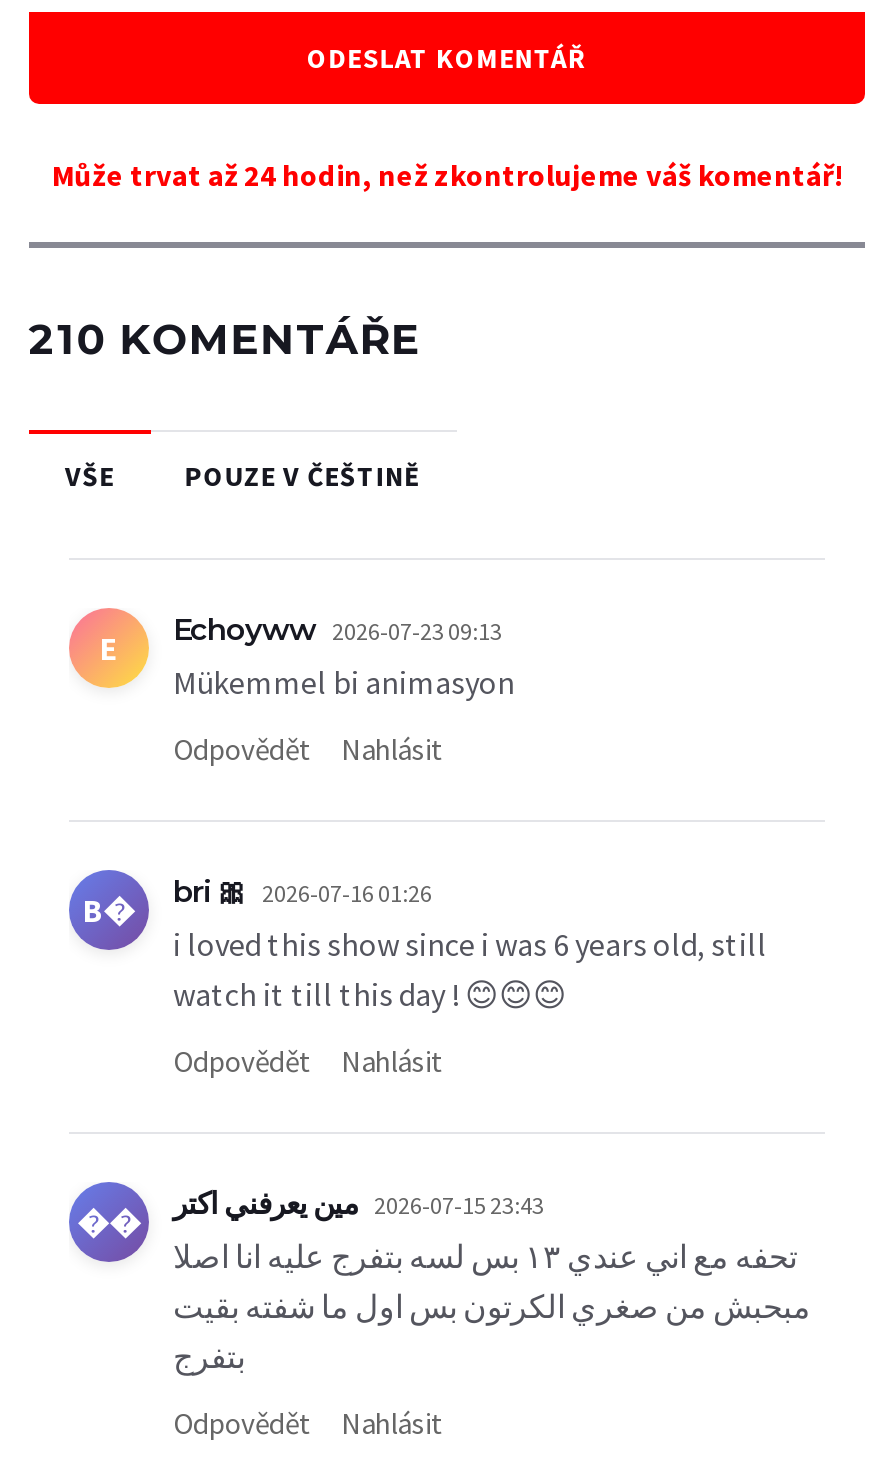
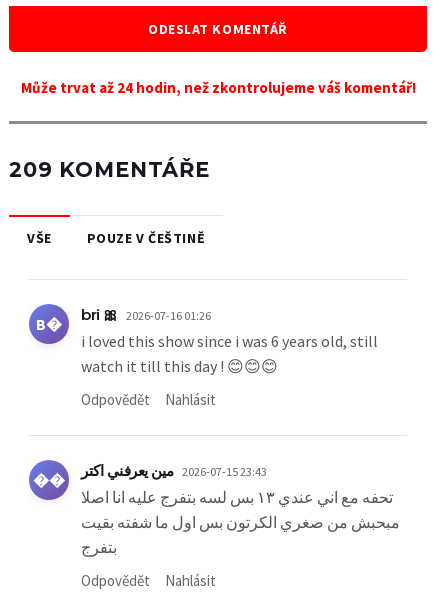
- 210 KOMENTÁŘE
+ 209 KOMENTÁŘE

- E
- Echoyww 2026-07-23 09:13
- Mükemmel bi animasyon
- Odpovědět
- Nahlásit
